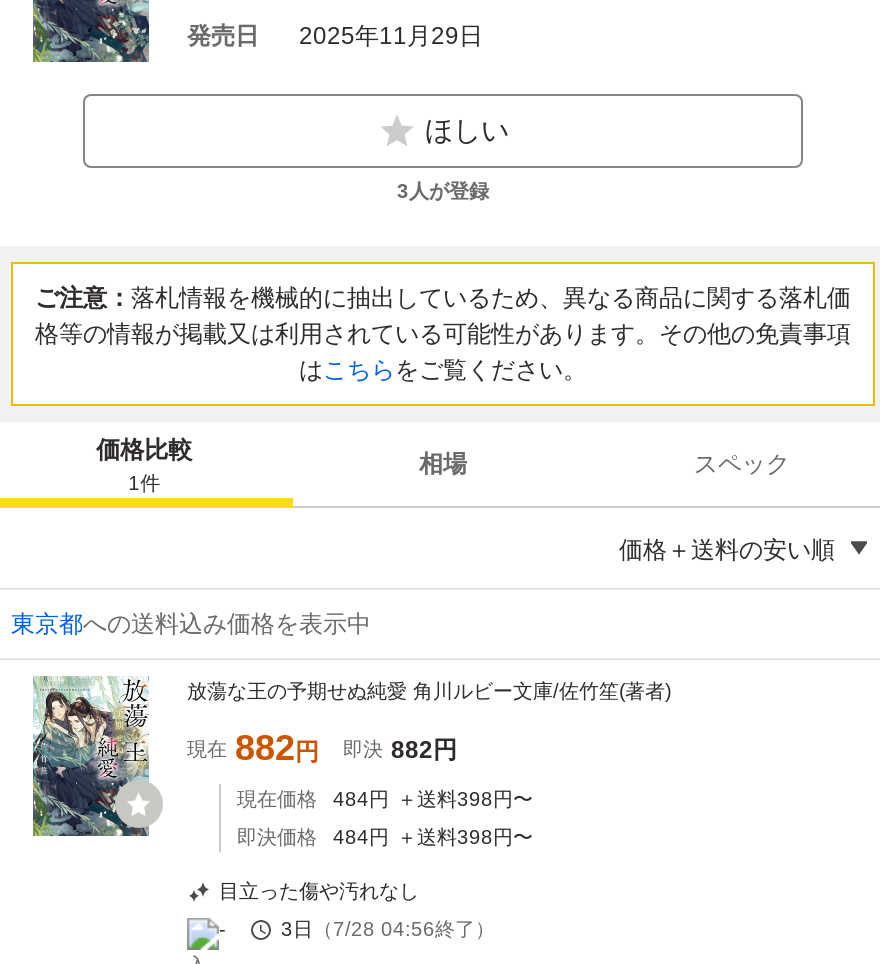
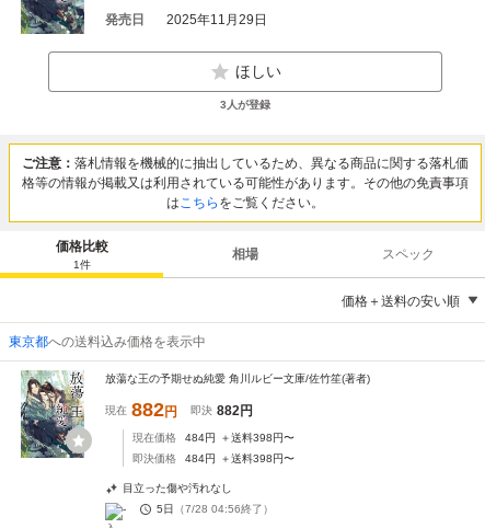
- 3日（7/28 04:56終了）
+ 5日（7/28 04:56終了）
